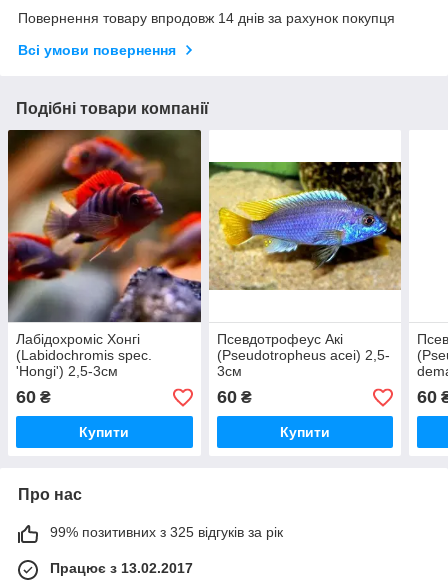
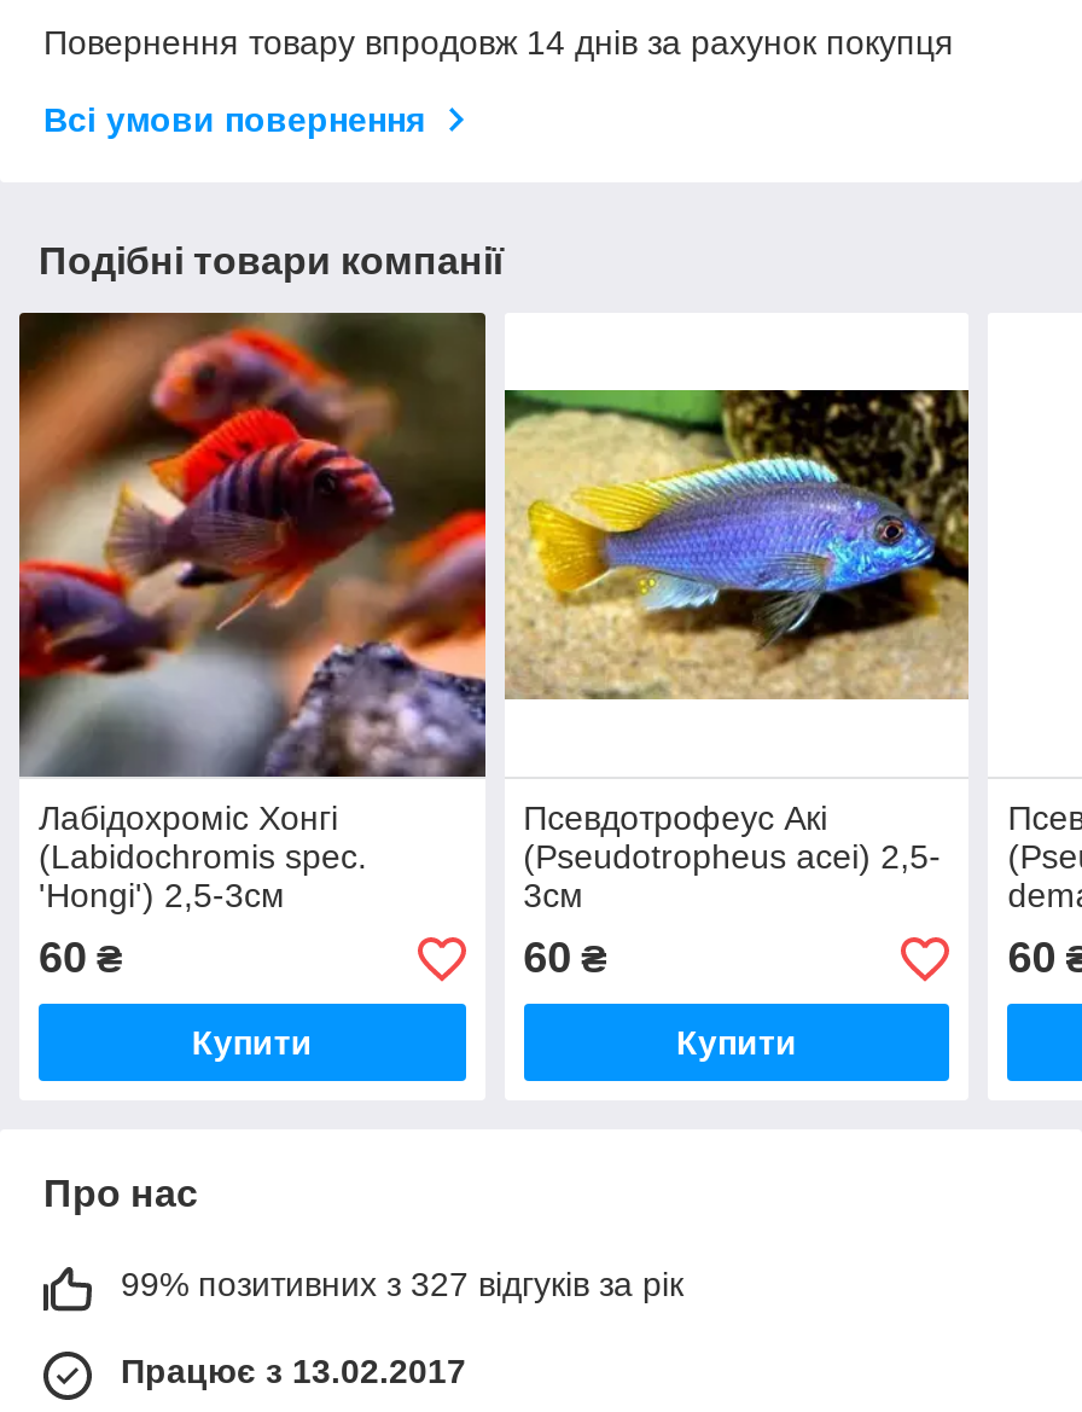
- 99% позитивних з 325 відгуків за рік
+ 99% позитивних з 327 відгуків за рік
